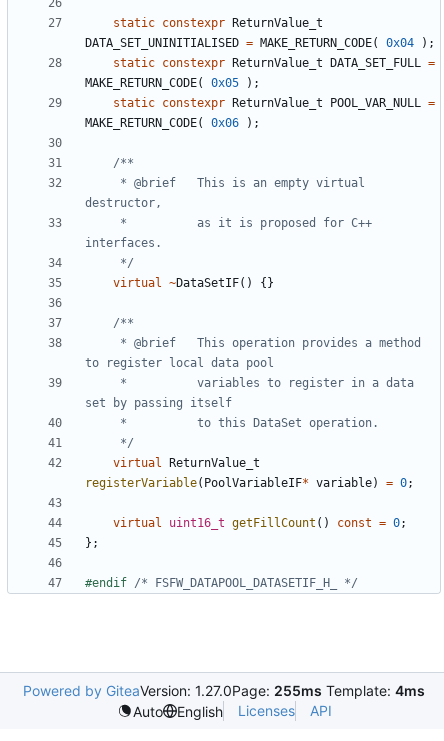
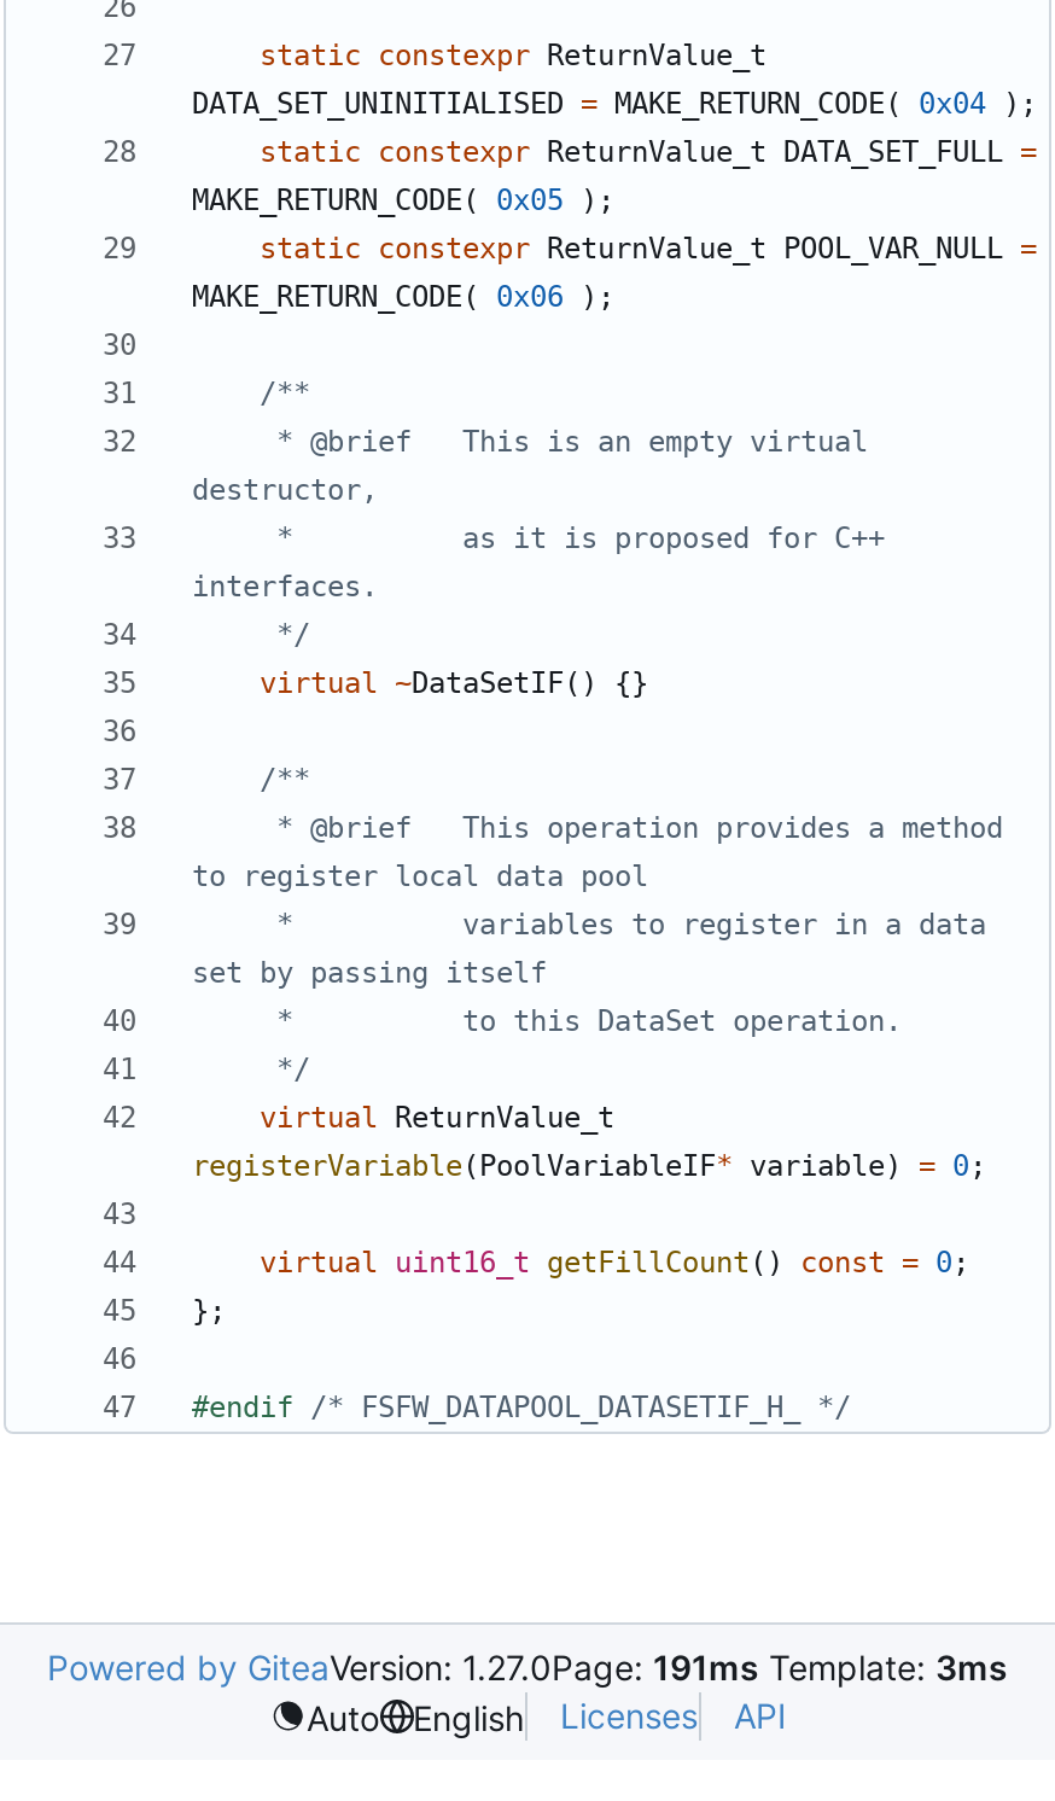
- Powered by GiteaVersion: 1.27.0Page: 255ms Template: 4ms
+ Powered by GiteaVersion: 1.27.0Page: 191ms Template: 3ms
